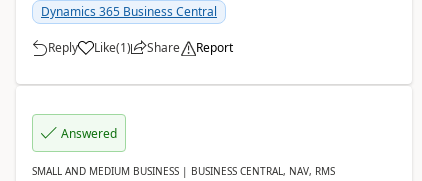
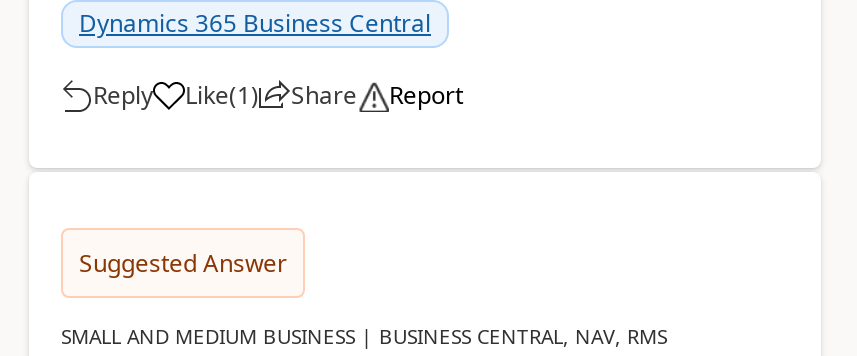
- Answered
+ Suggested Answer
